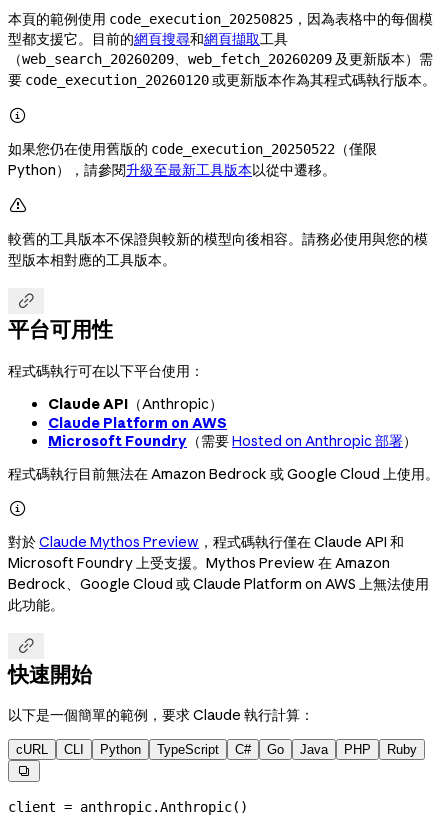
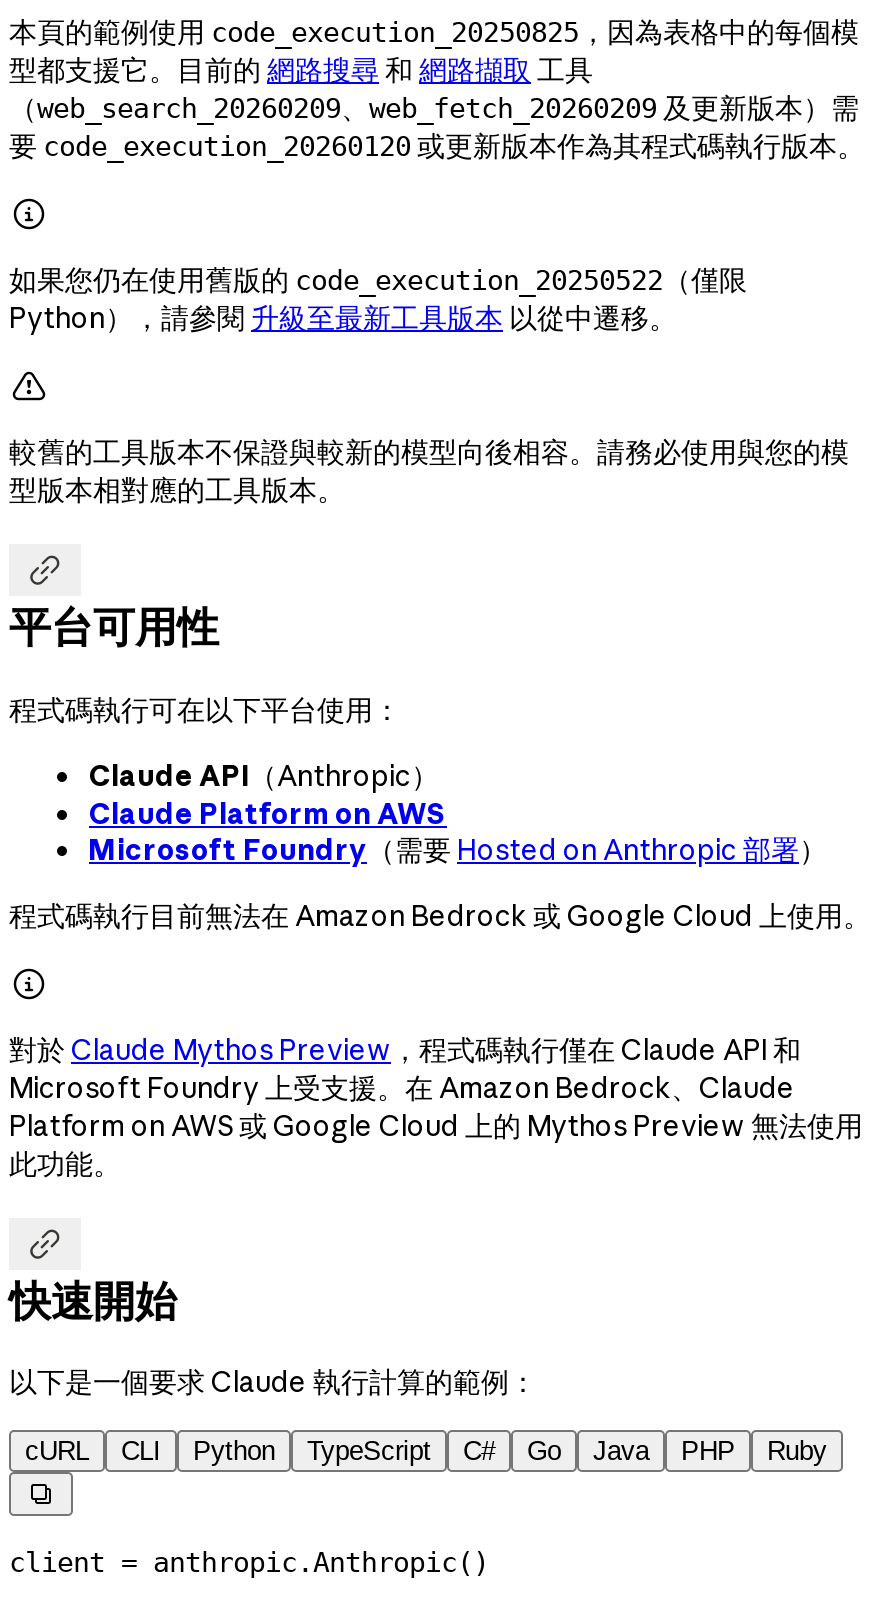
- 型都支援它。目前的網頁搜尋和網頁擷取工具
+ 型都支援它。目前的網路搜尋和網路擷取工具

- Microsoft Foundry 上受支援。Mythos Preview 在 Amazon
- Bedrock、Google Cloud 或 Claude Platform on AWS 上無法使用
+ Microsoft Foundry 上受支援。在 Amazon Bedrock、Claude
+ Platform on AWS 或 Google Cloud 上的 Mythos Preview 無法使用

- 以下是一個簡單的範例，要求 Claude 執行計算：
+ 以下是一個要求 Claude 執行計算的範例：
